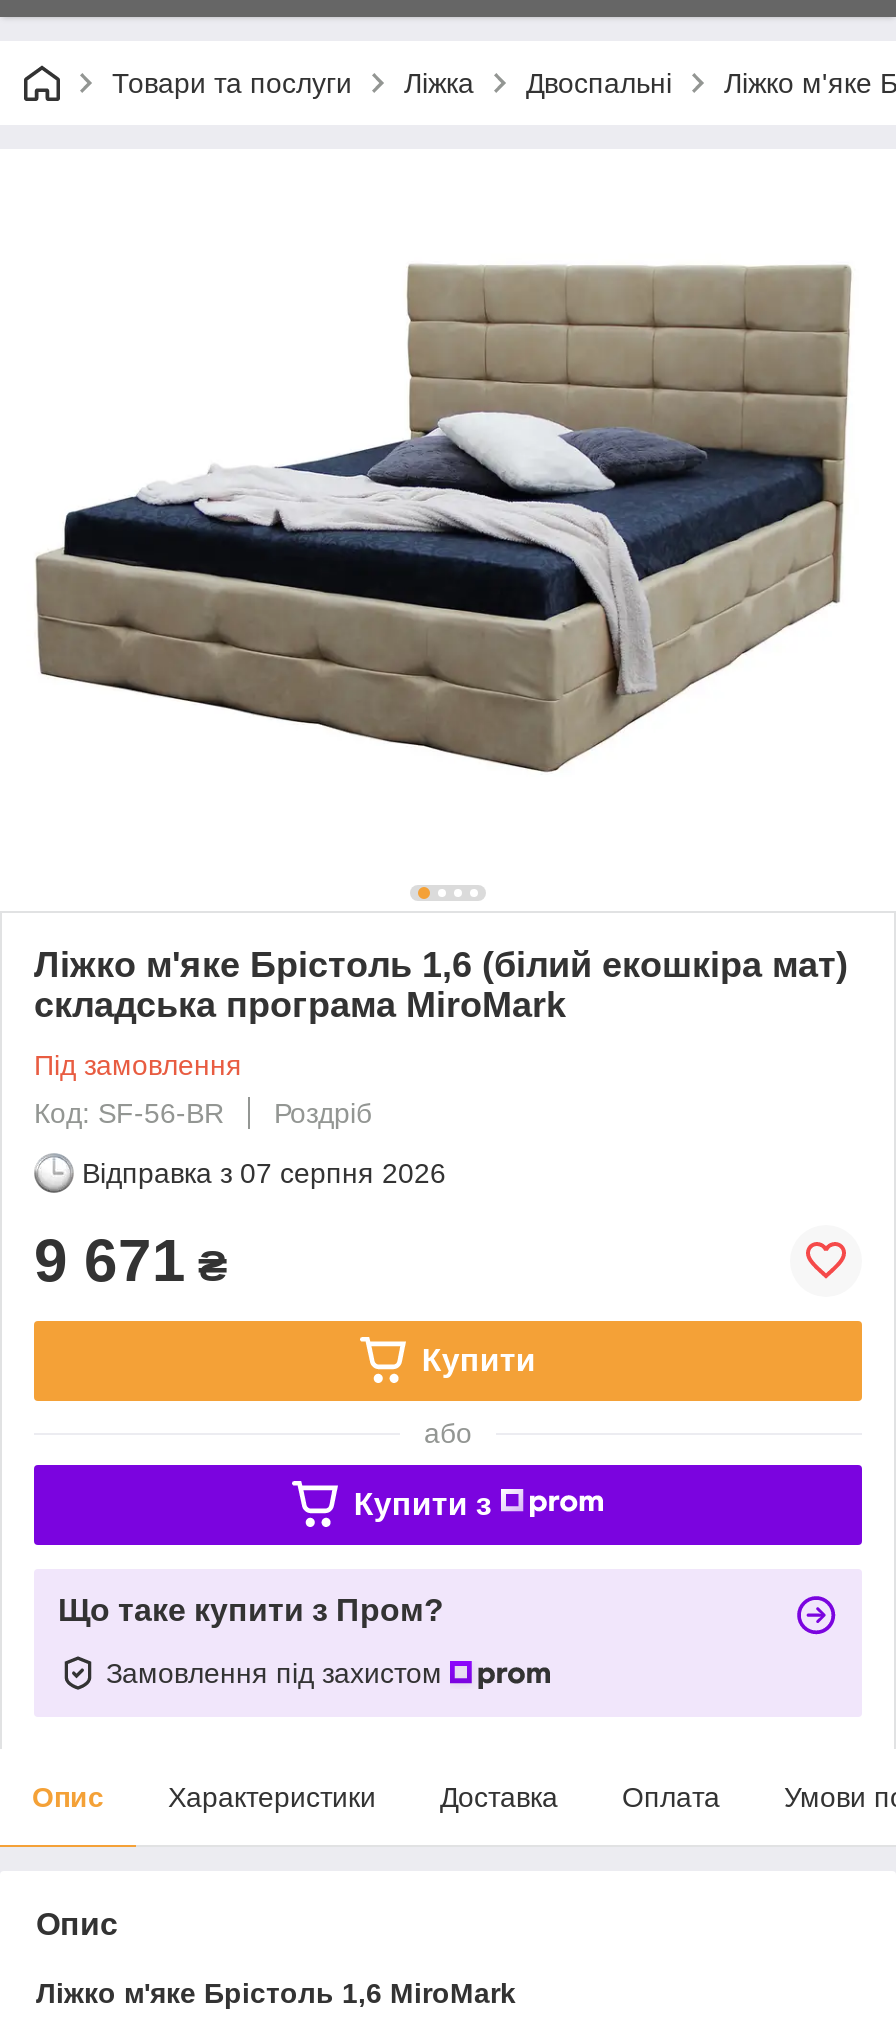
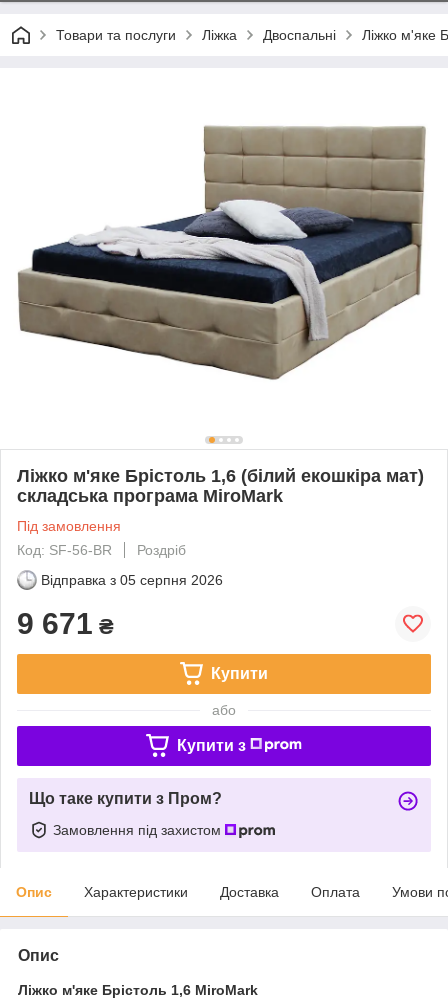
- Відправка з 07 серпня 2026
+ Відправка з 05 серпня 2026
